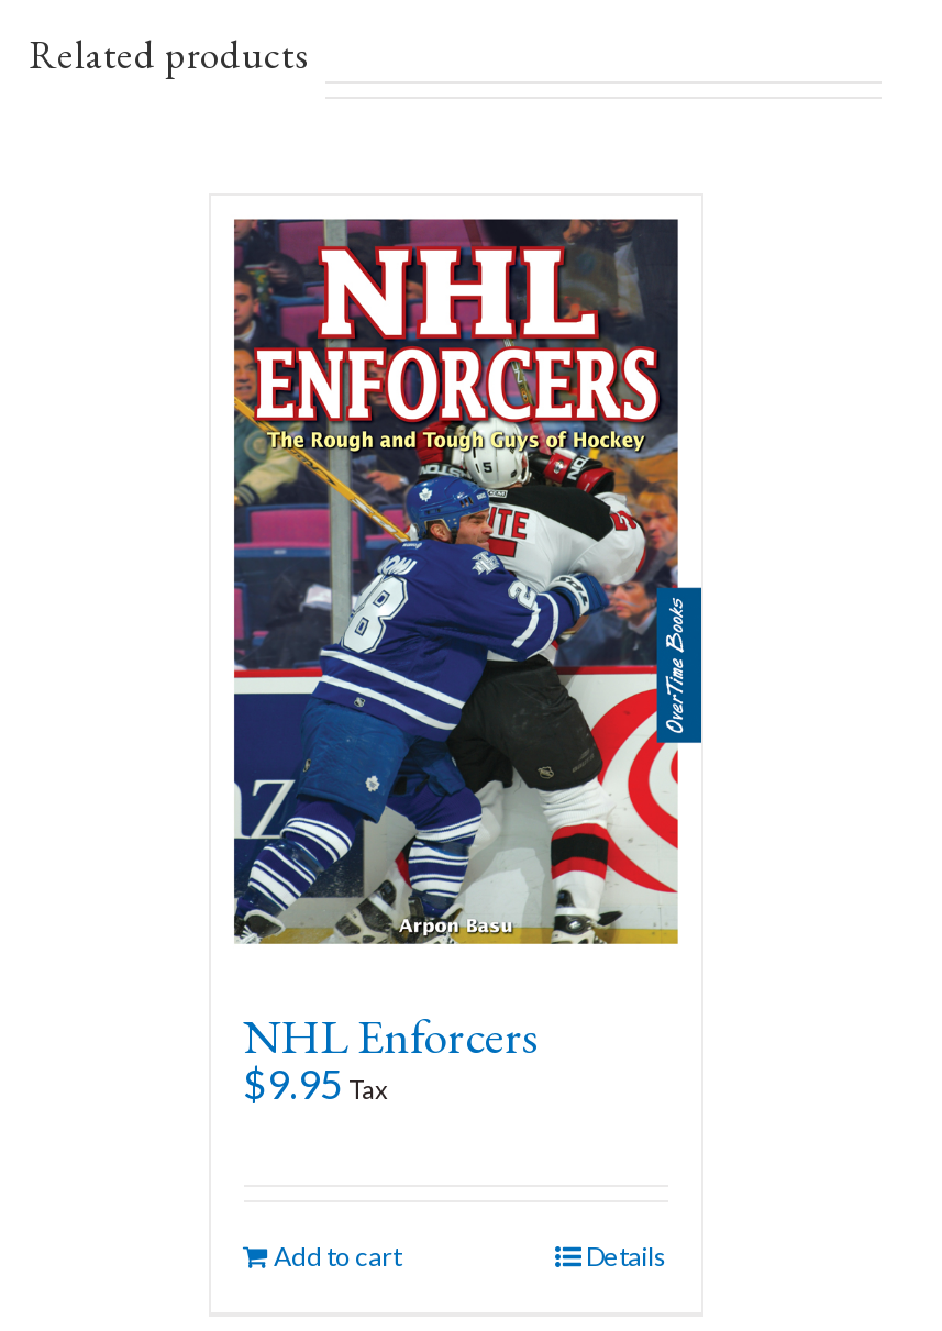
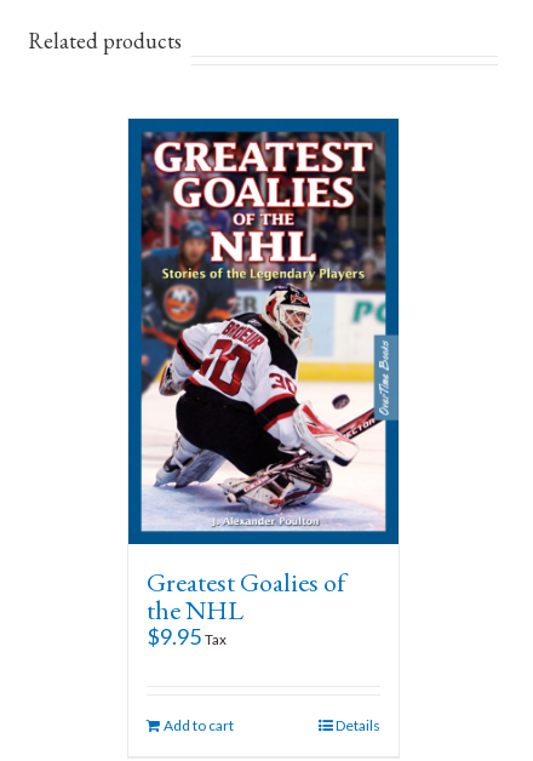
- [image]
- NHL Enforcers
+ [image]
+ Greatest Goalies of
+ the NHL
